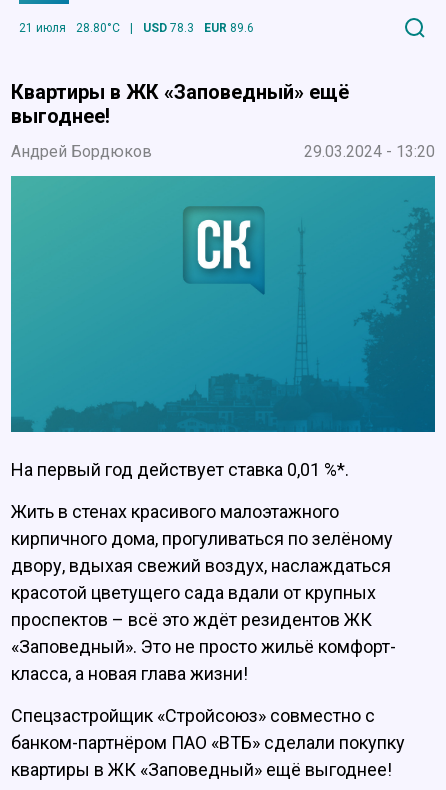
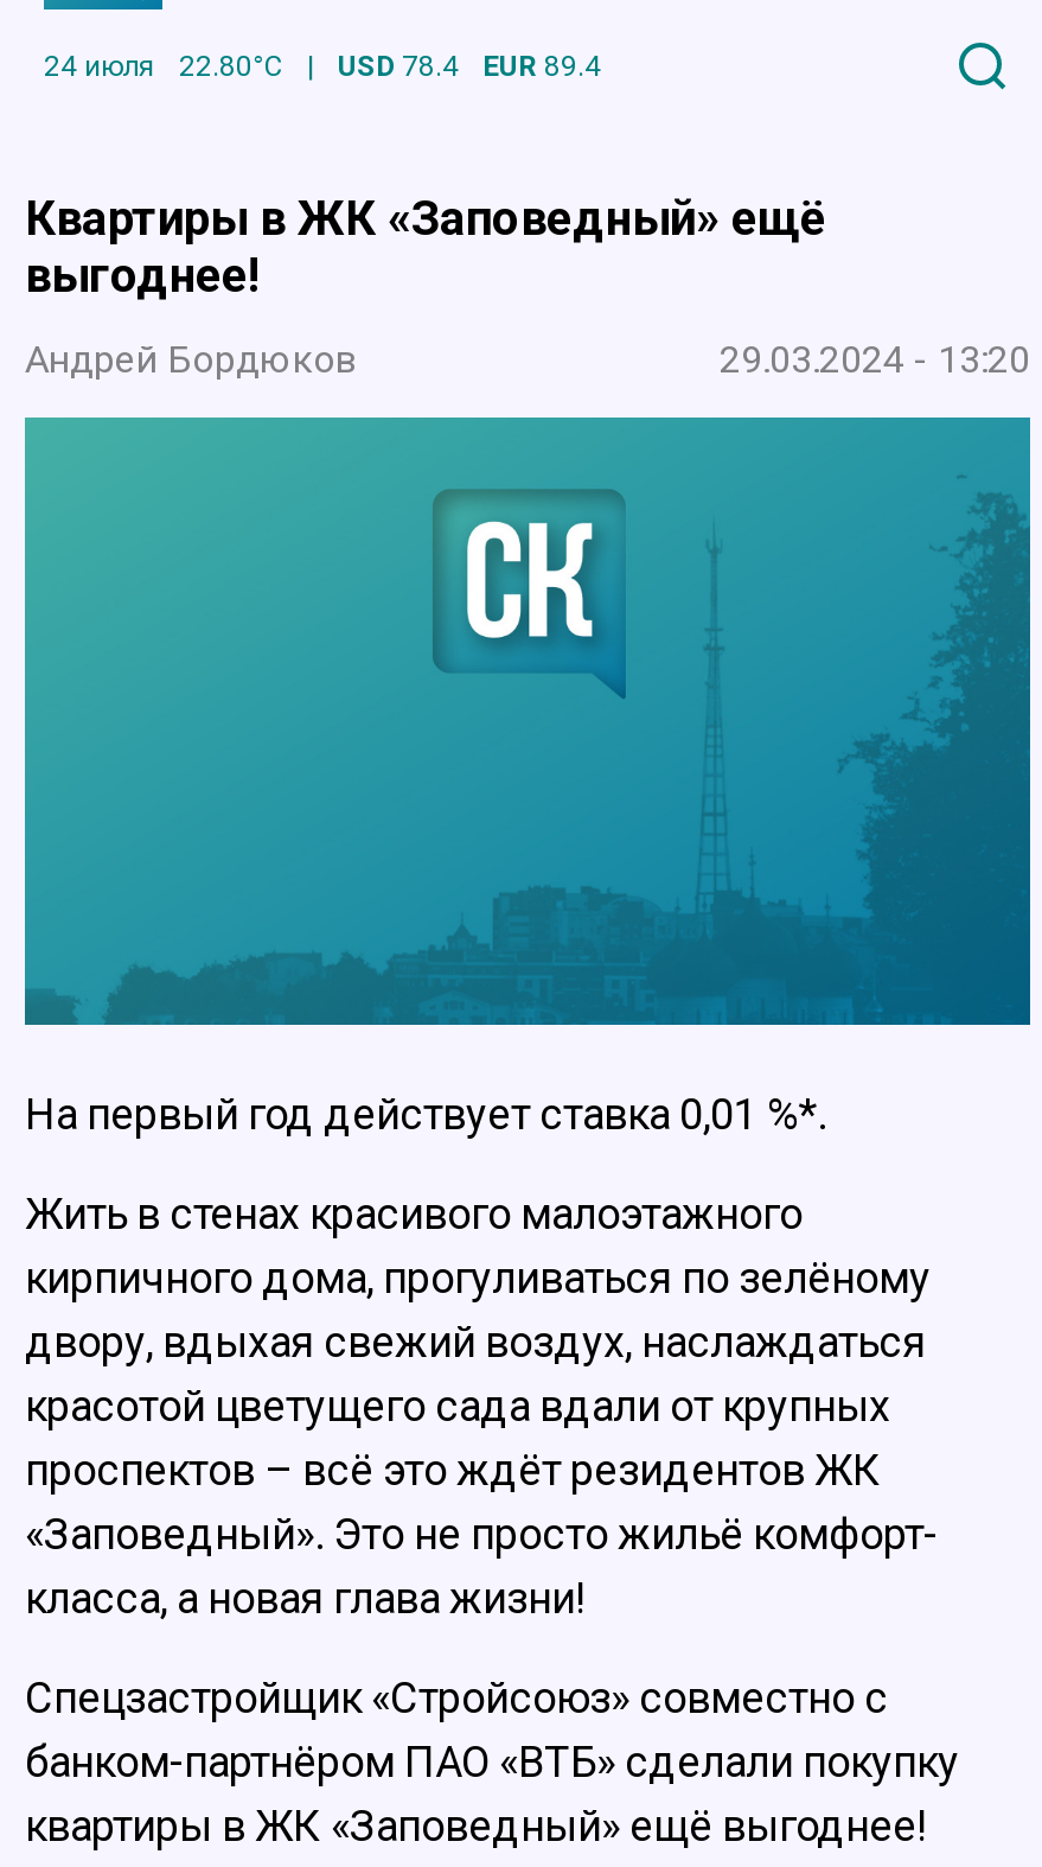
- 21 июля
- 28.80°C
+ 24 июля
+ 22.80°C

- USD 78.3
+ USD 78.4

- EUR 89.6
+ EUR 89.4
